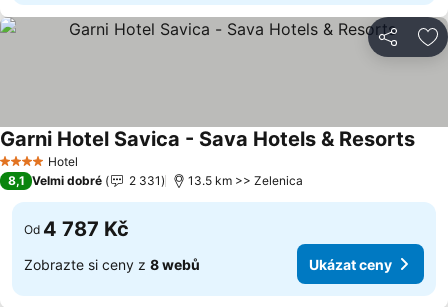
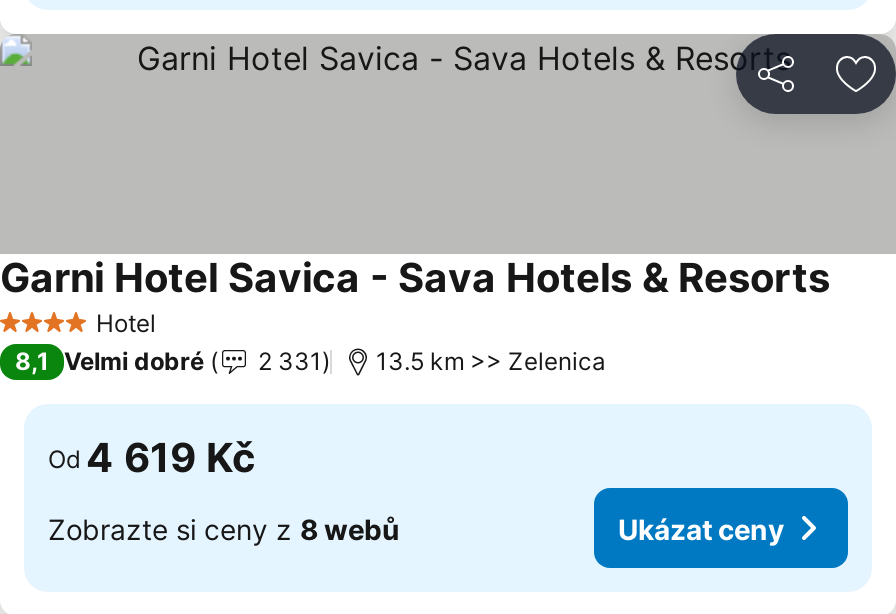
- Od 4 787 Kč
+ Od 4 619 Kč
